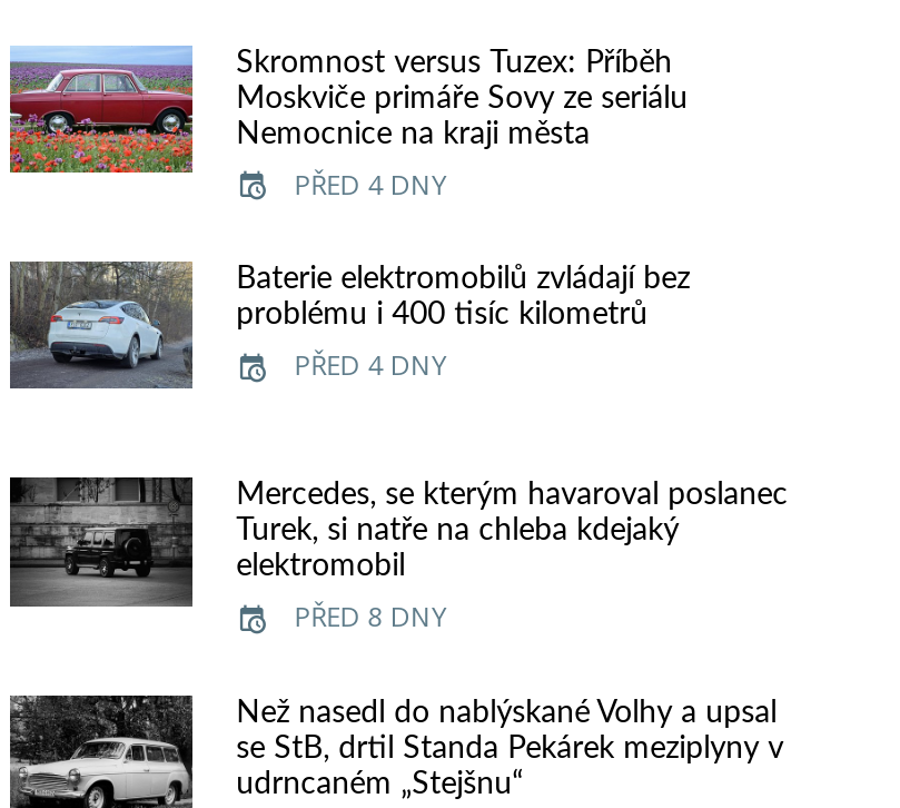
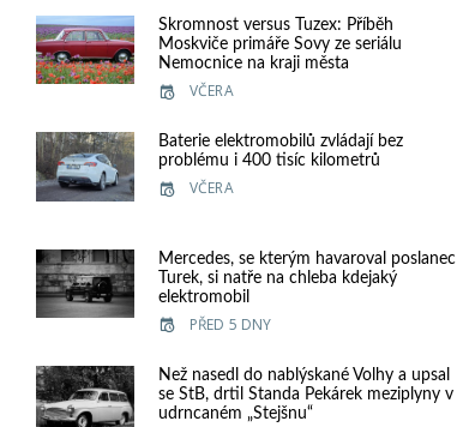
- PŘED 4 DNY
+ VČERA

- PŘED 4 DNY
+ VČERA

- PŘED 8 DNY
+ PŘED 5 DNY
